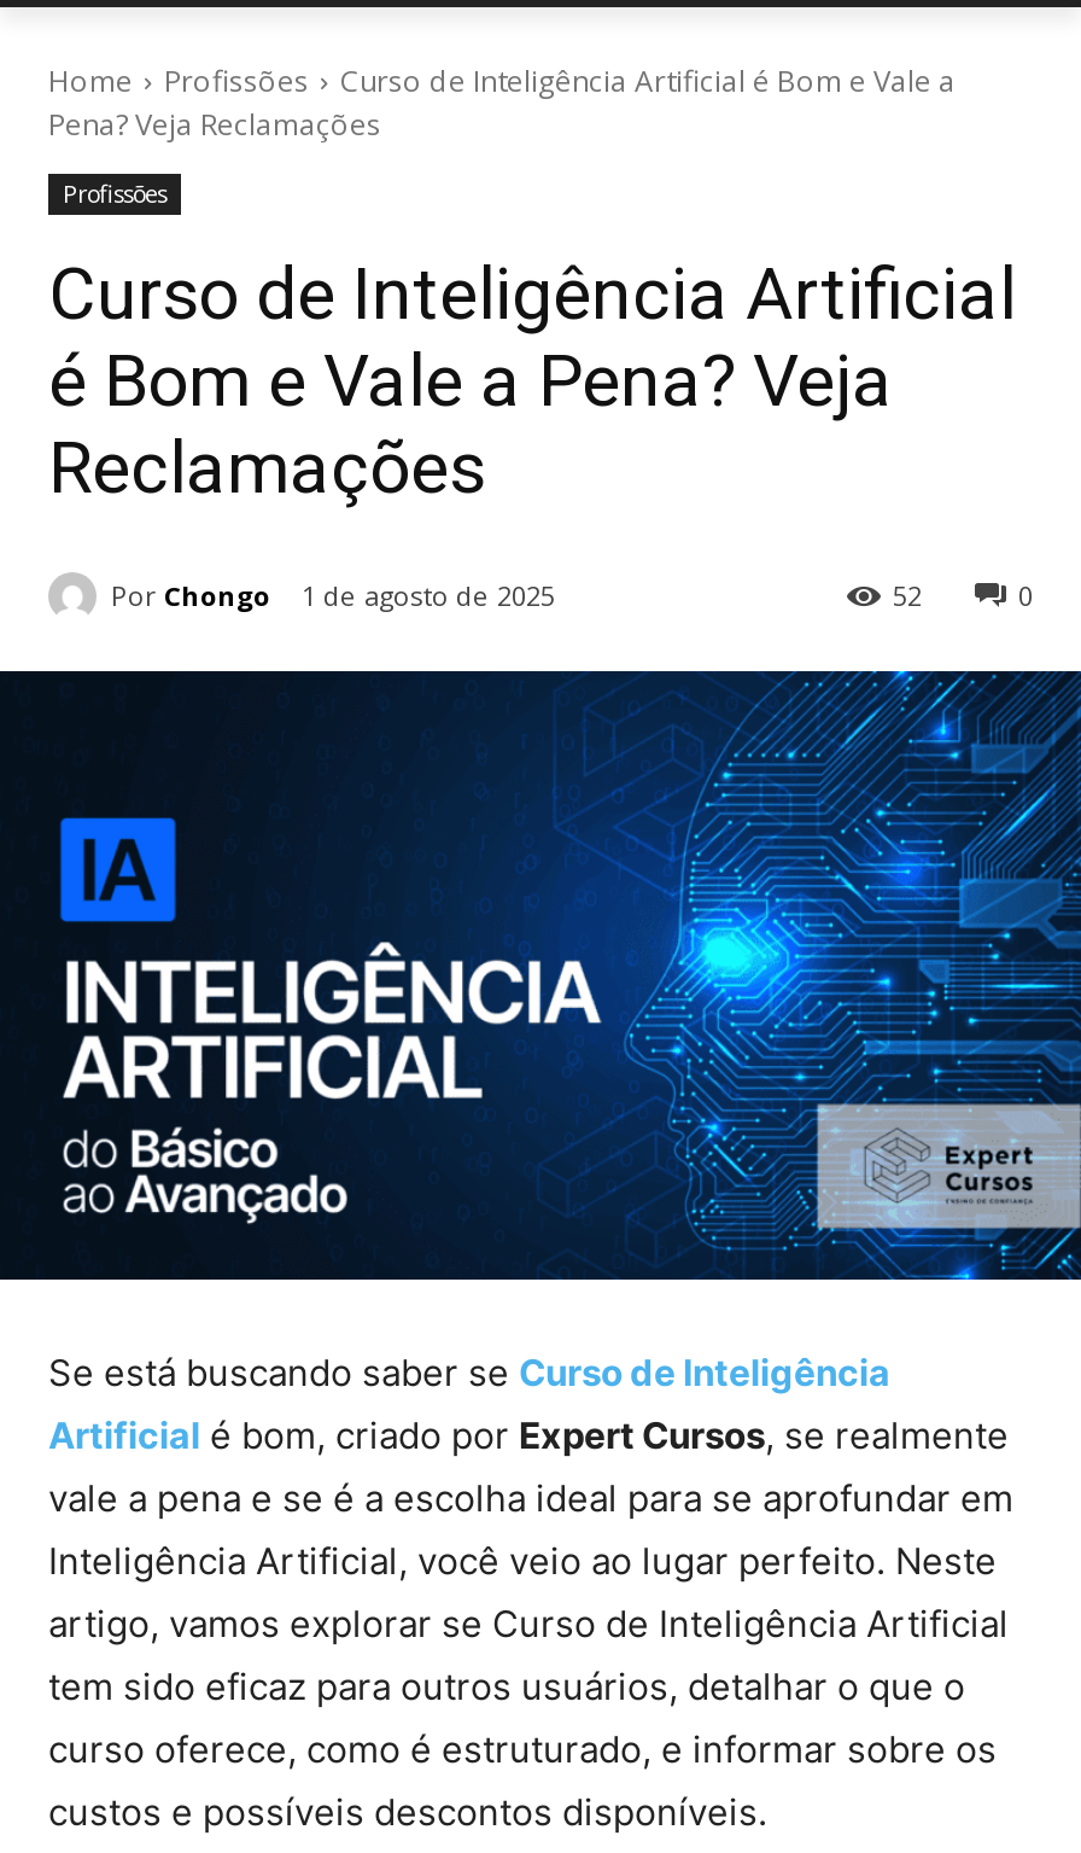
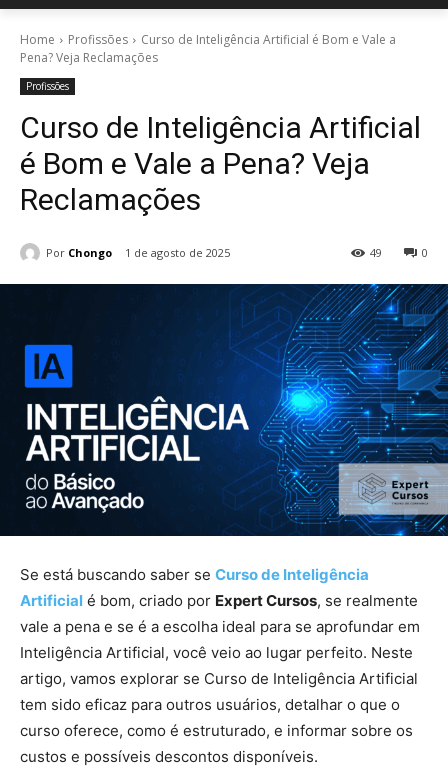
- 52
+ 49
